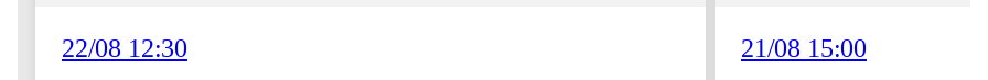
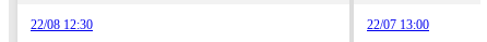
- 21/08 15:00
+ 22/07 13:00
